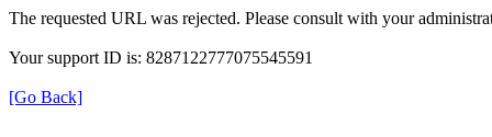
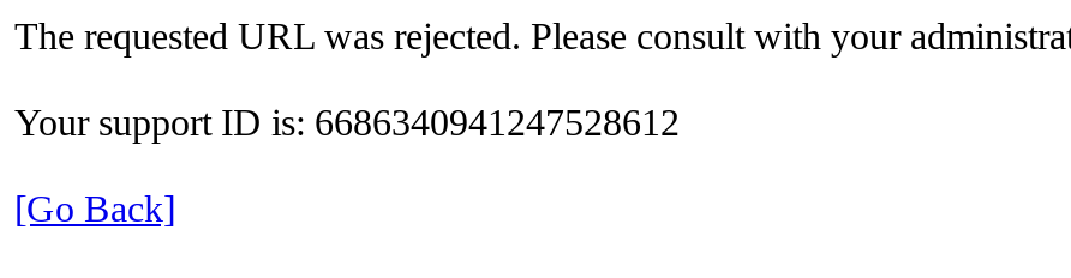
- Your support ID is: 8287122777075545591
+ Your support ID is: 6686340941247528612
